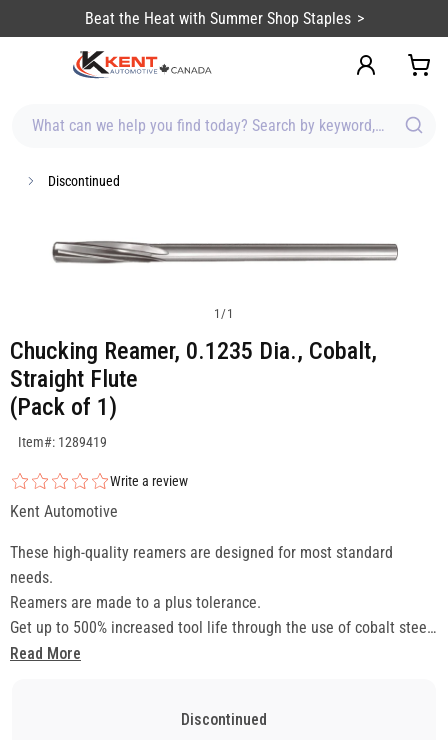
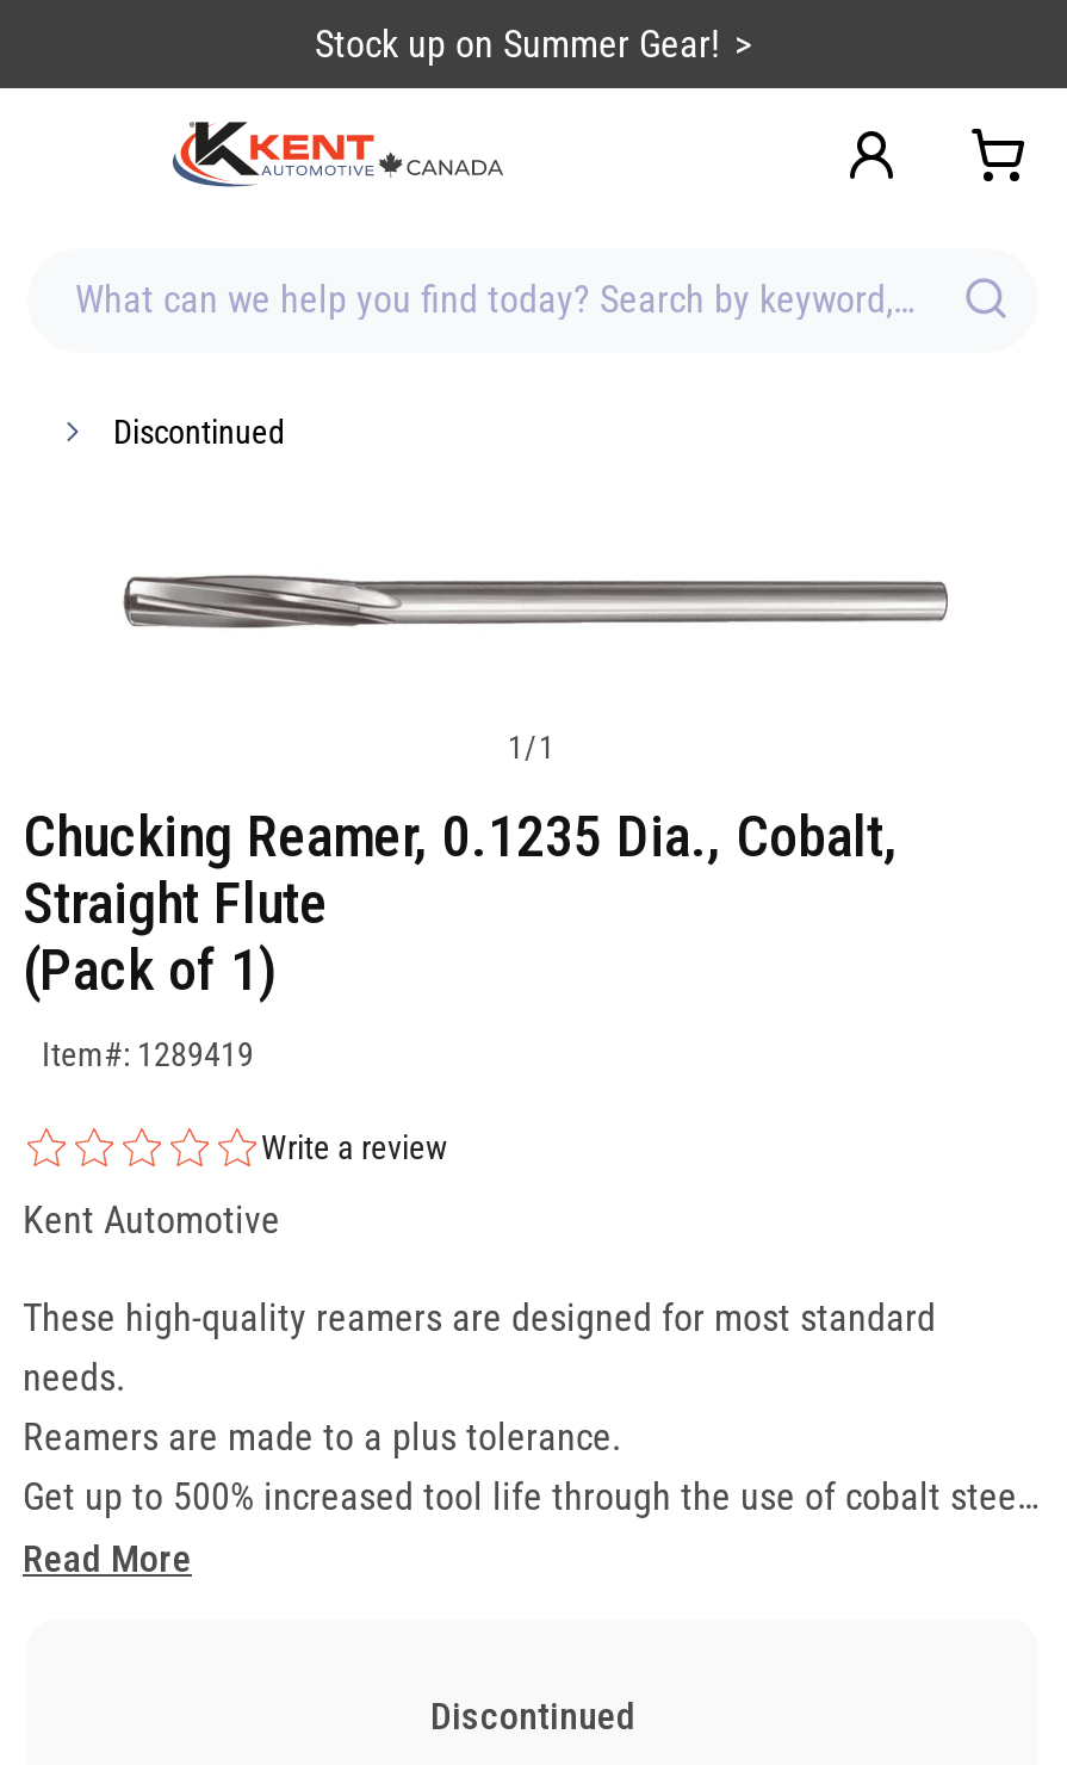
- Beat the Heat with Summer Shop Staples
+ Stock up on Summer Gear!
